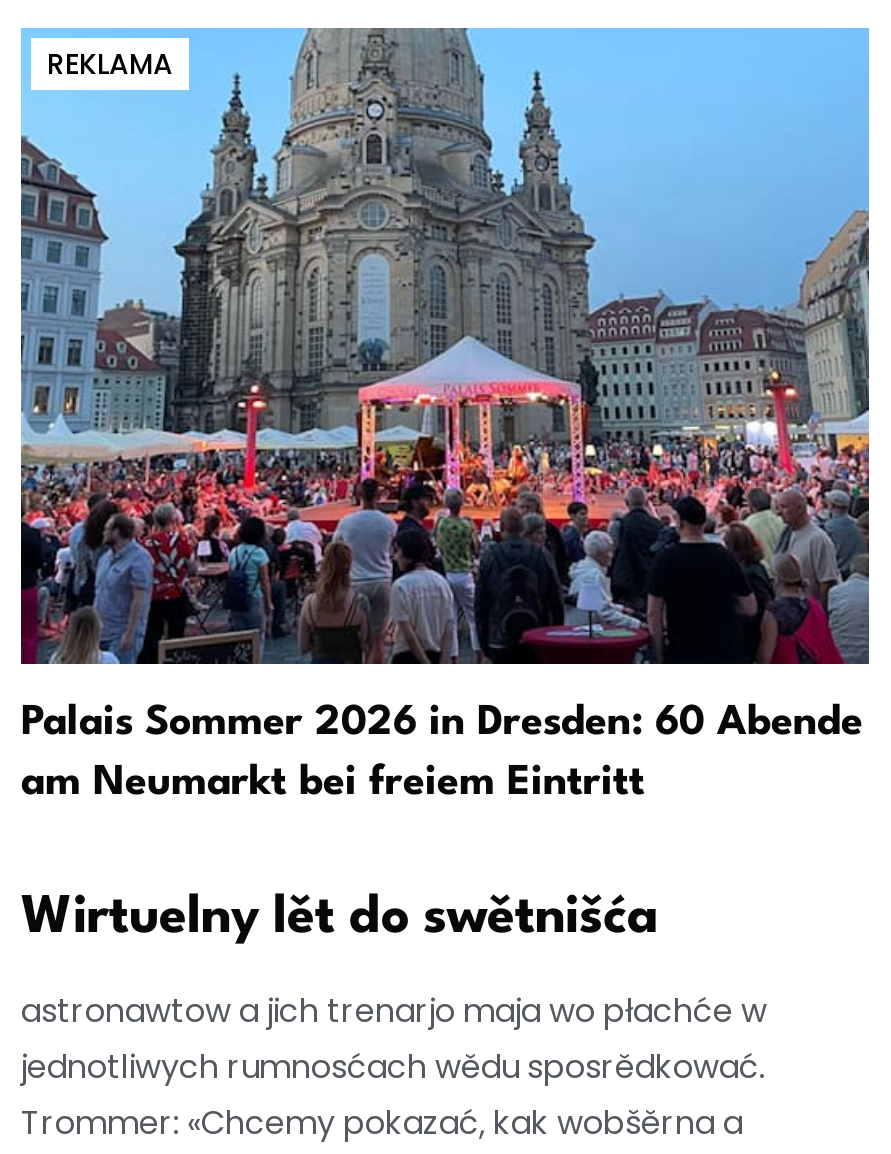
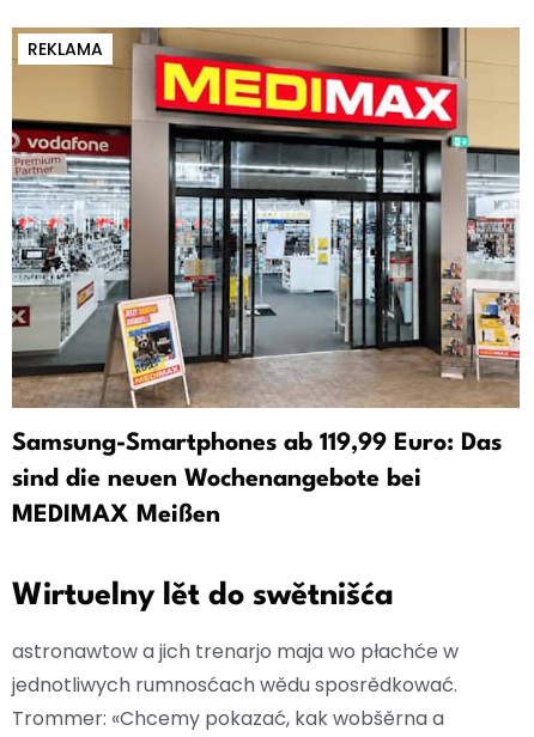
- [image]
- Palais Sommer 2026 in Dresden: 60 Abende
- am Neumarkt bei freiem Eintritt
+ [image]
+ Samsung-Smartphones ab 119,99 Euro: Das
+ sind die neuen Wochenangebote bei
+ MEDIMAX Meißen
